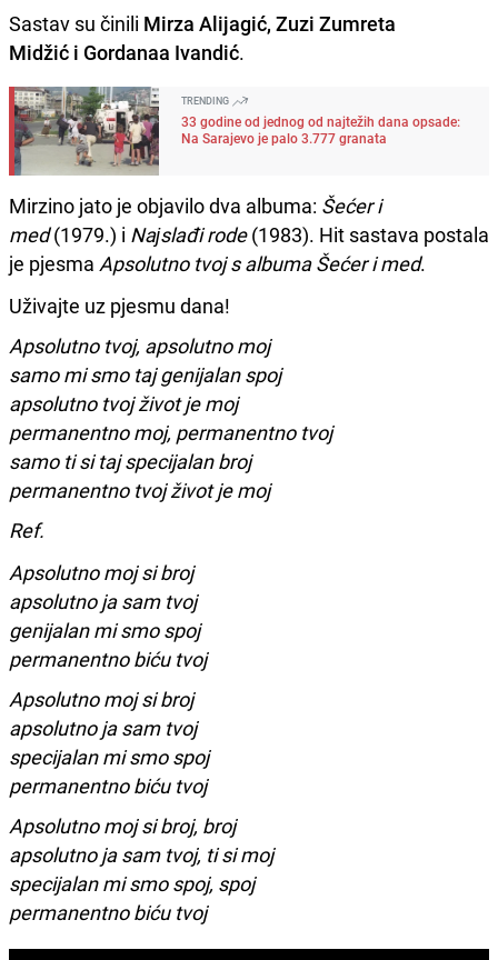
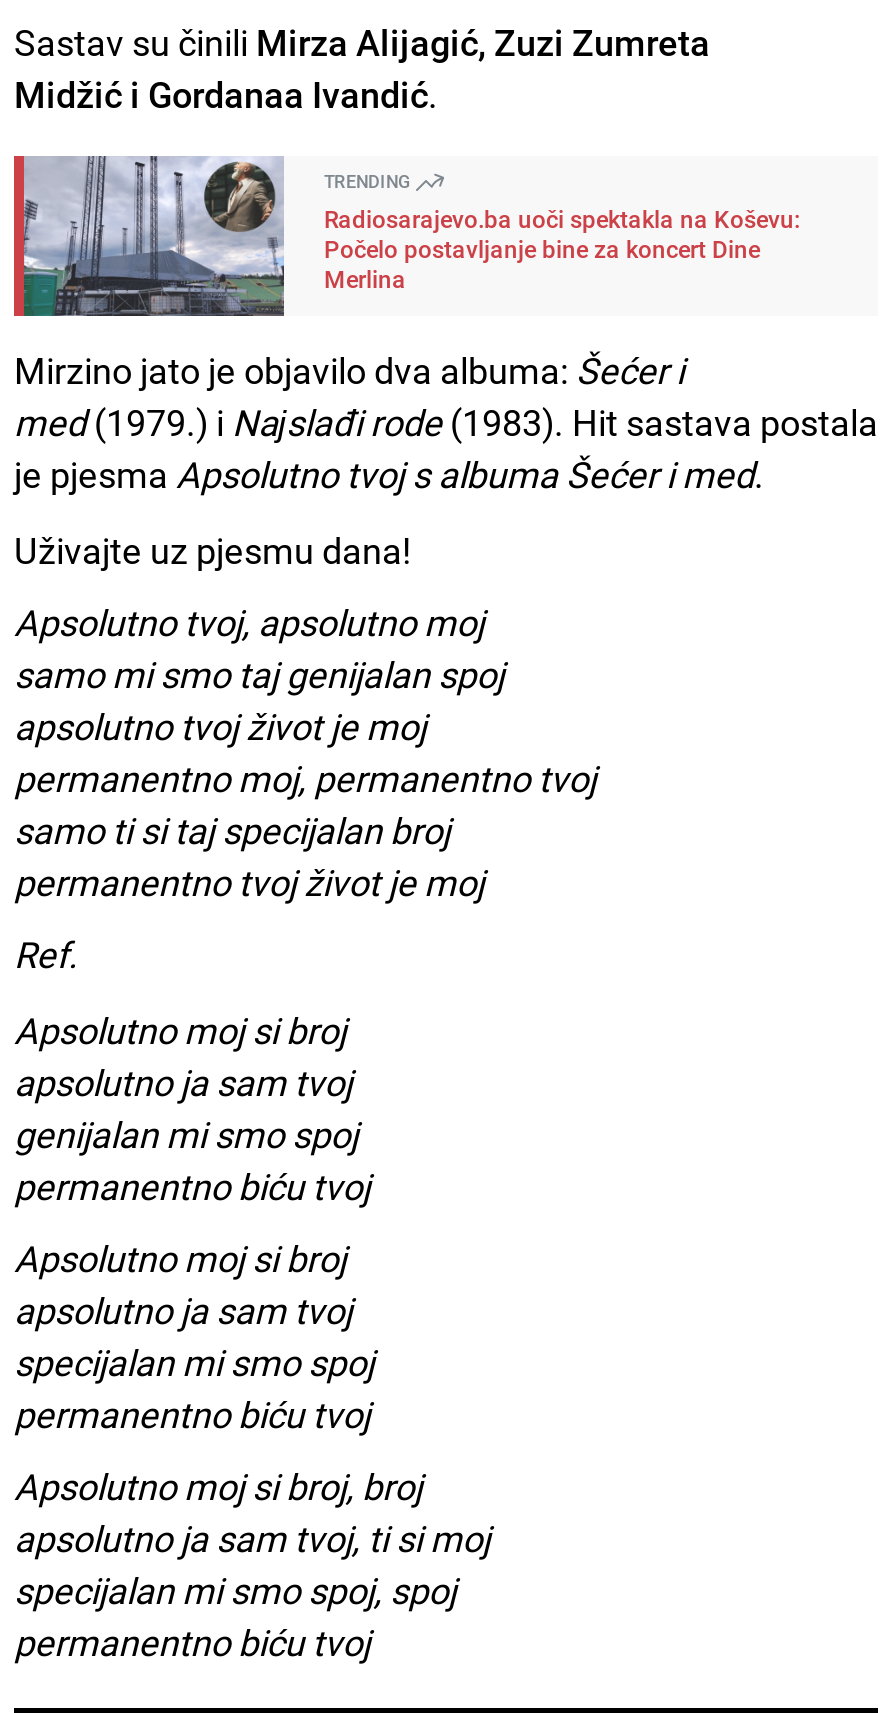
- [image]
- 33 godine od jednog od najtežih dana opsade:
- Na Sarajevo je palo 3.777 granata
+ [image]
+ Radiosarajevo.ba uoči spektakla na Koševu:
+ Počelo postavljanje bine za koncert Dine
+ Merlina
